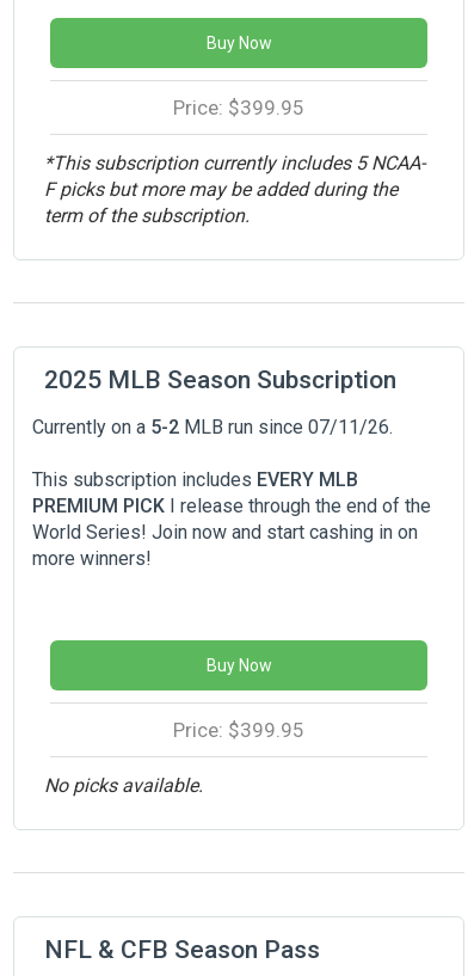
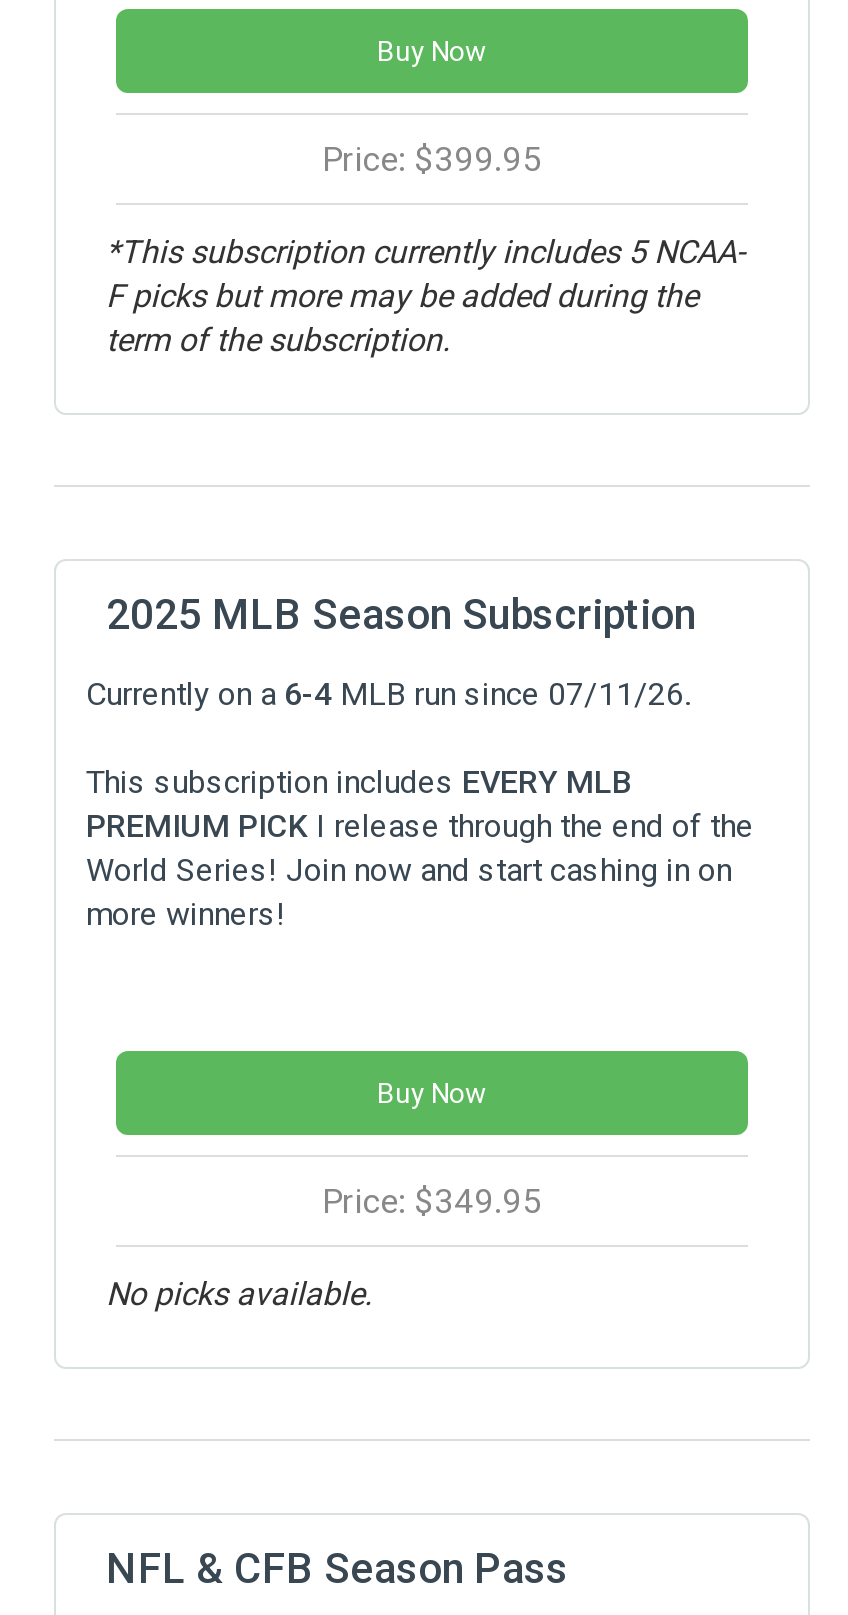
- Currently on a 5-2 MLB run since 07/11/26.
+ Currently on a 6-4 MLB run since 07/11/26.

- Price: $399.95
+ Price: $349.95
